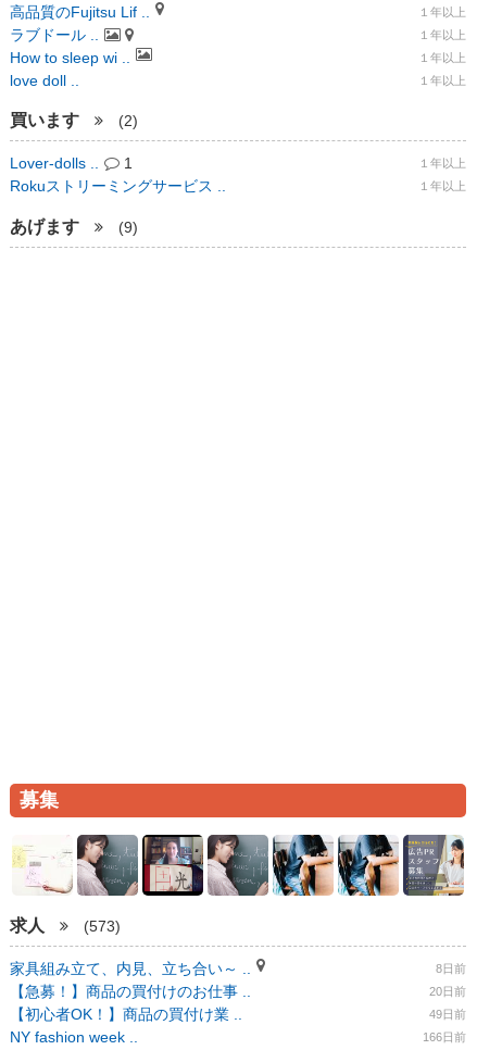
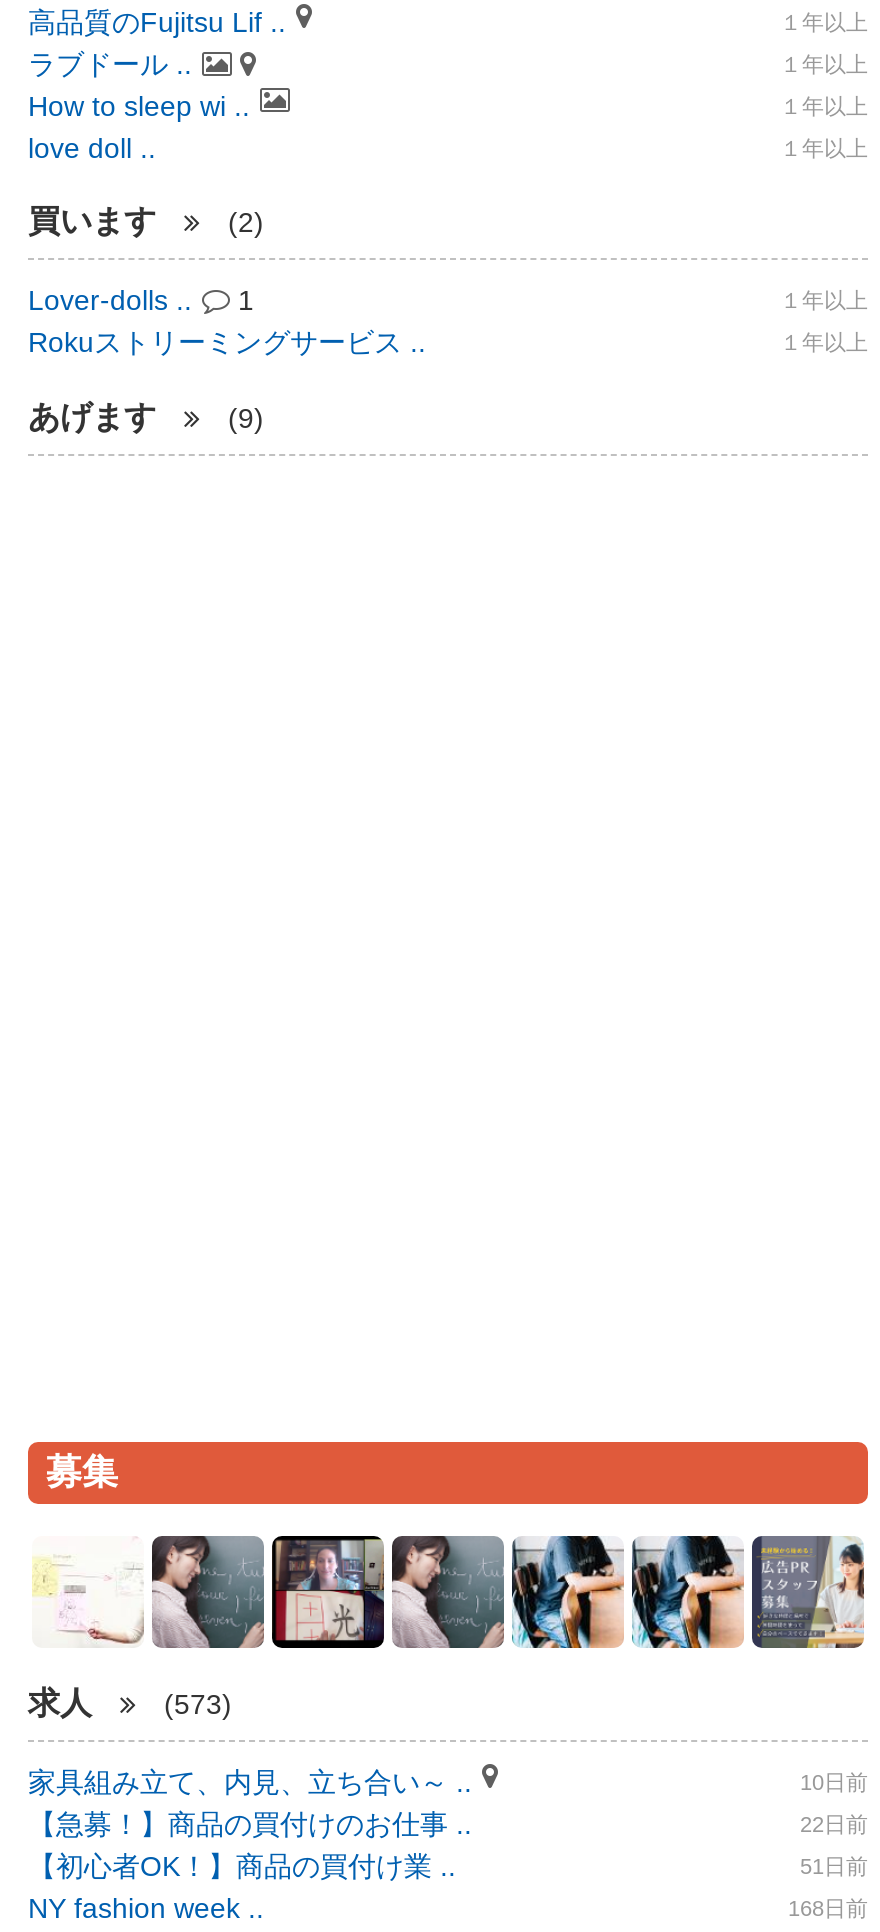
- 8日前
+ 10日前

- 20日前
+ 22日前

- 49日前
+ 51日前

- 166日前
+ 168日前
